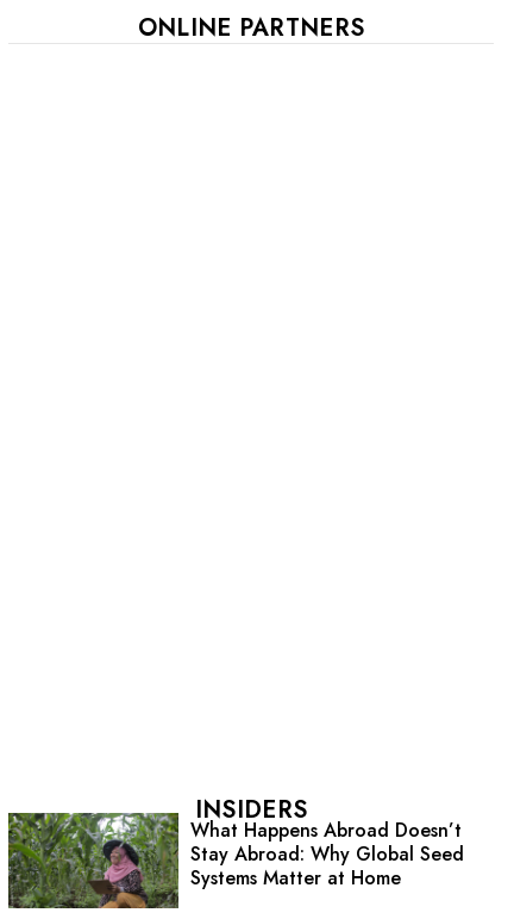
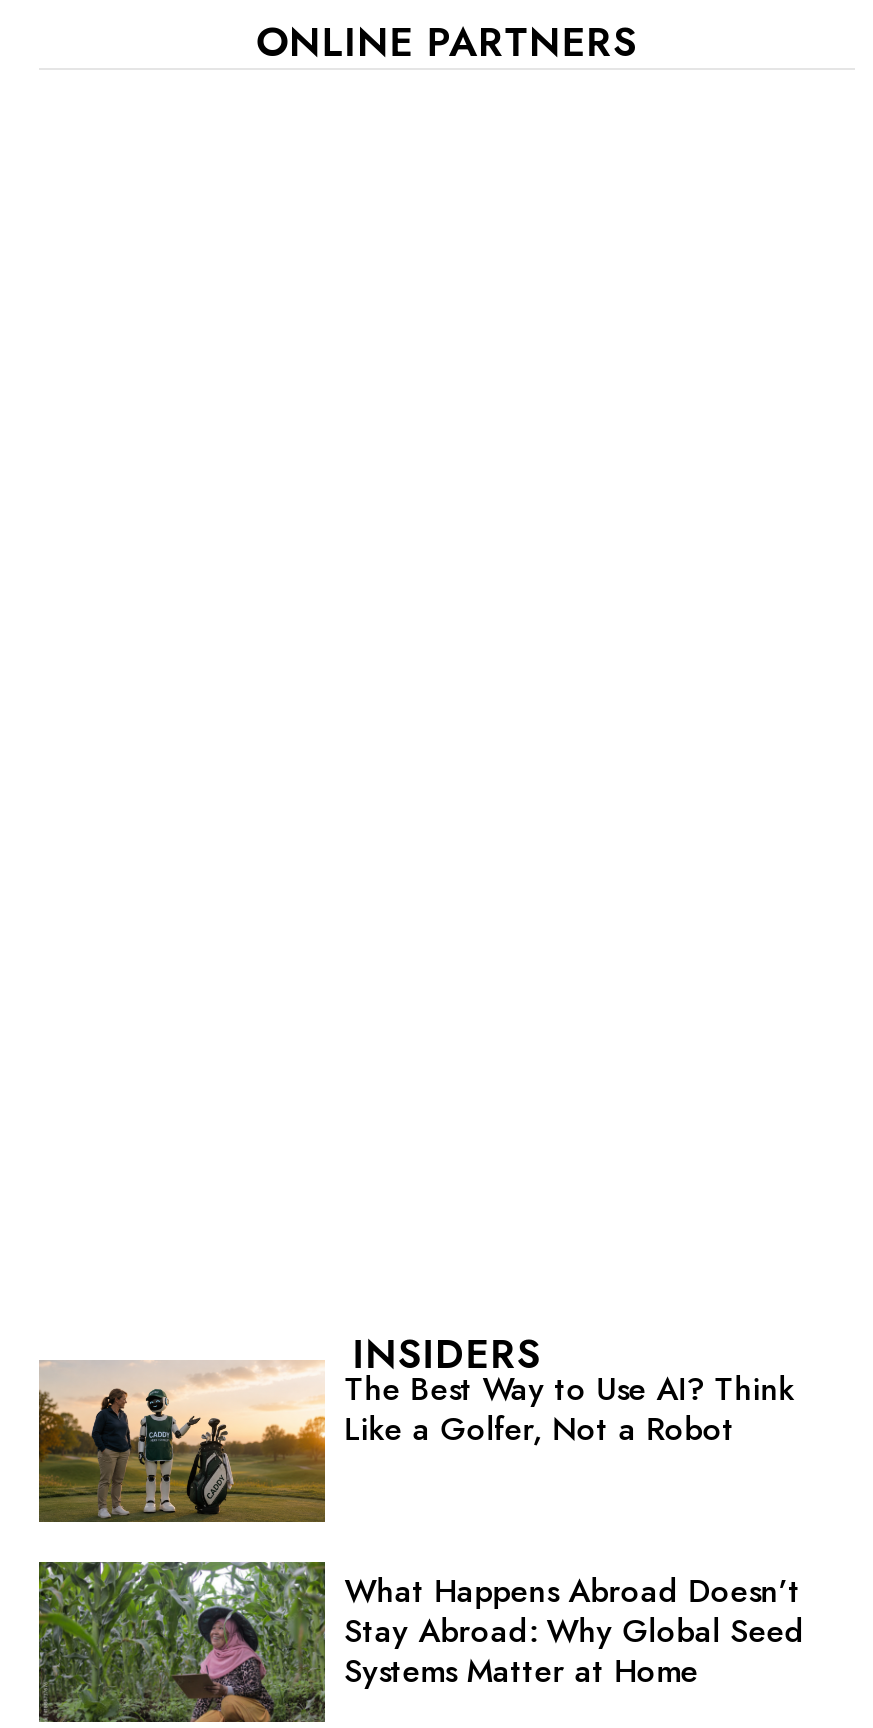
+ [image]
+ The Best Way to Use AI? Think
+ Like a Golfer, Not a Robot
